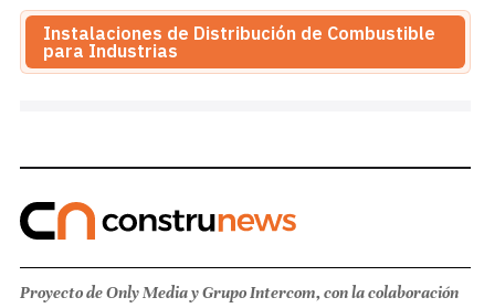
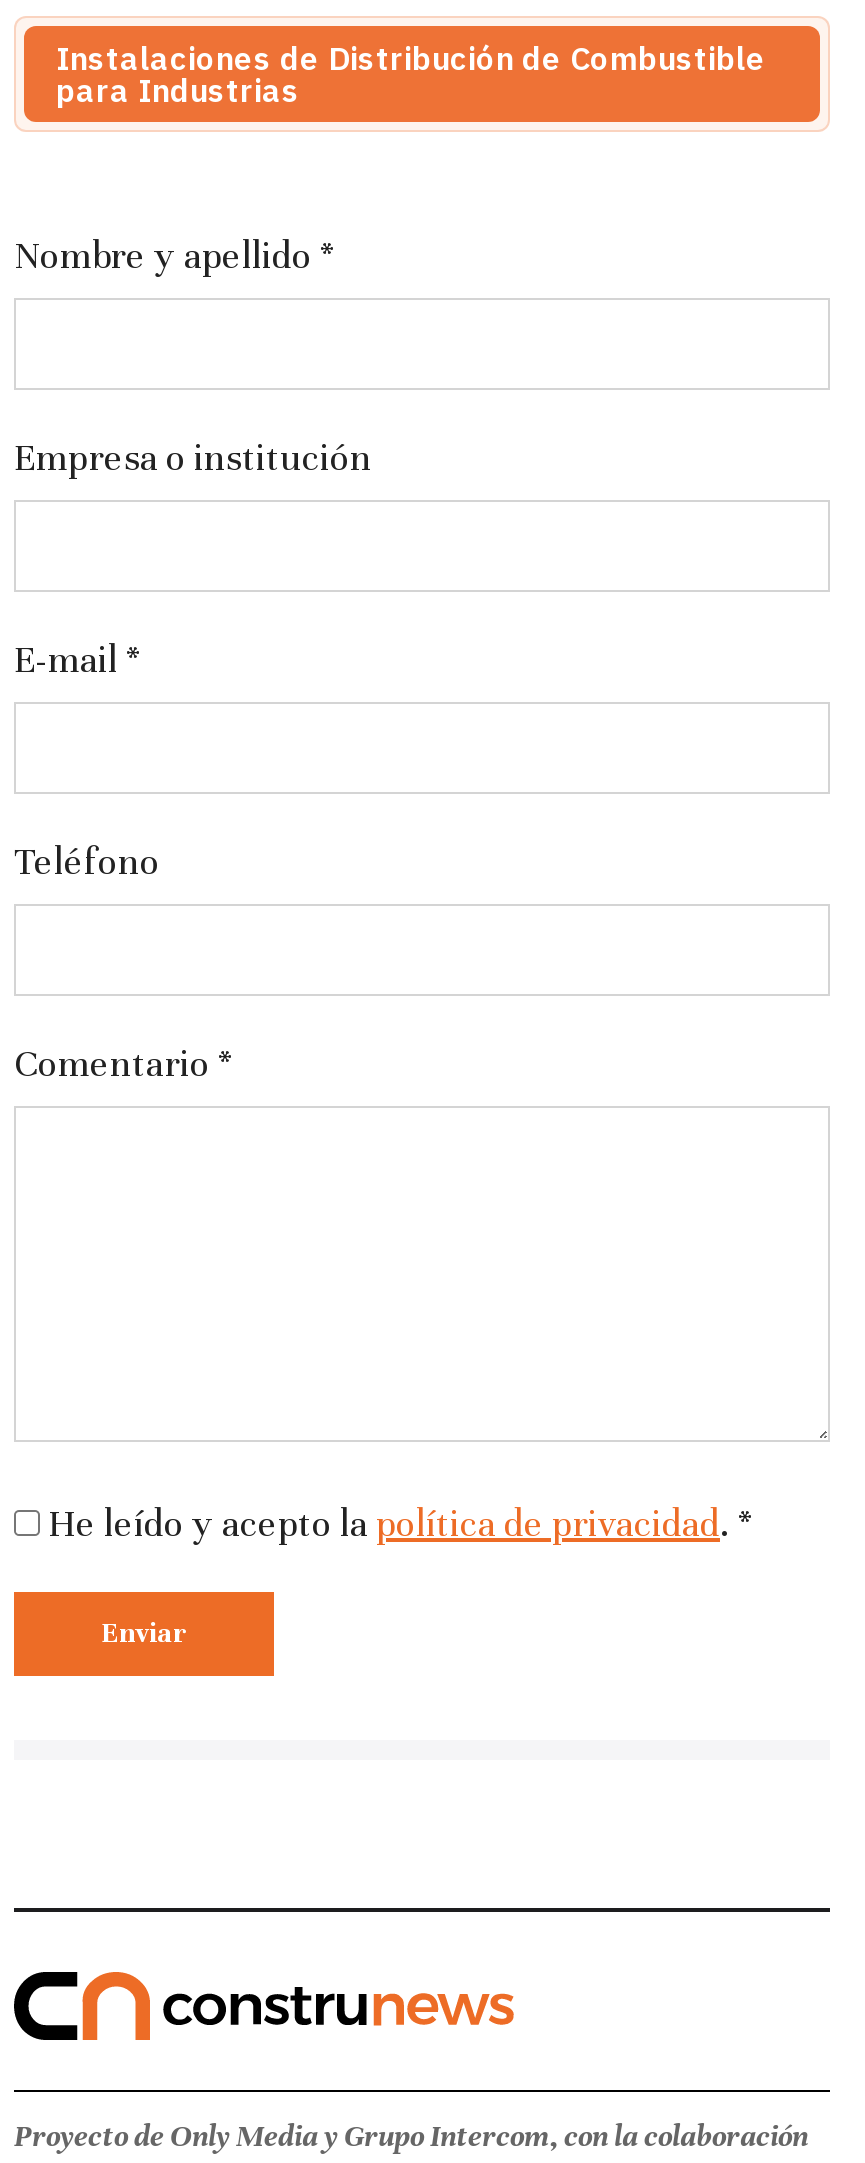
+ Nombre y apellido *

+ Empresa o institución

+ E-mail *

+ Teléfono

+ Comentario *

+ He leído y acepto la política de privacidad. *
+ Enviar
